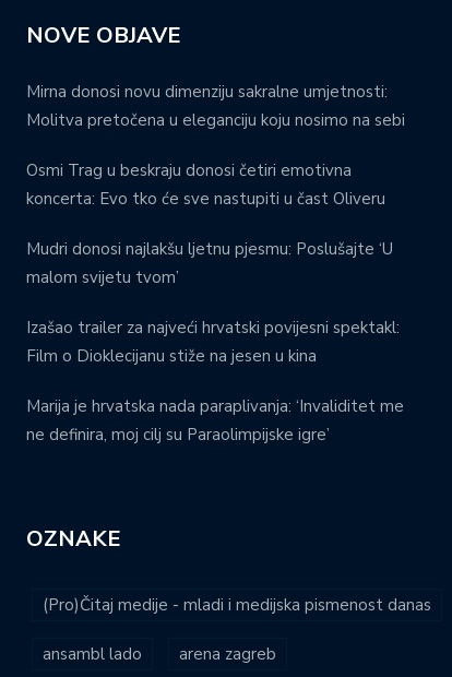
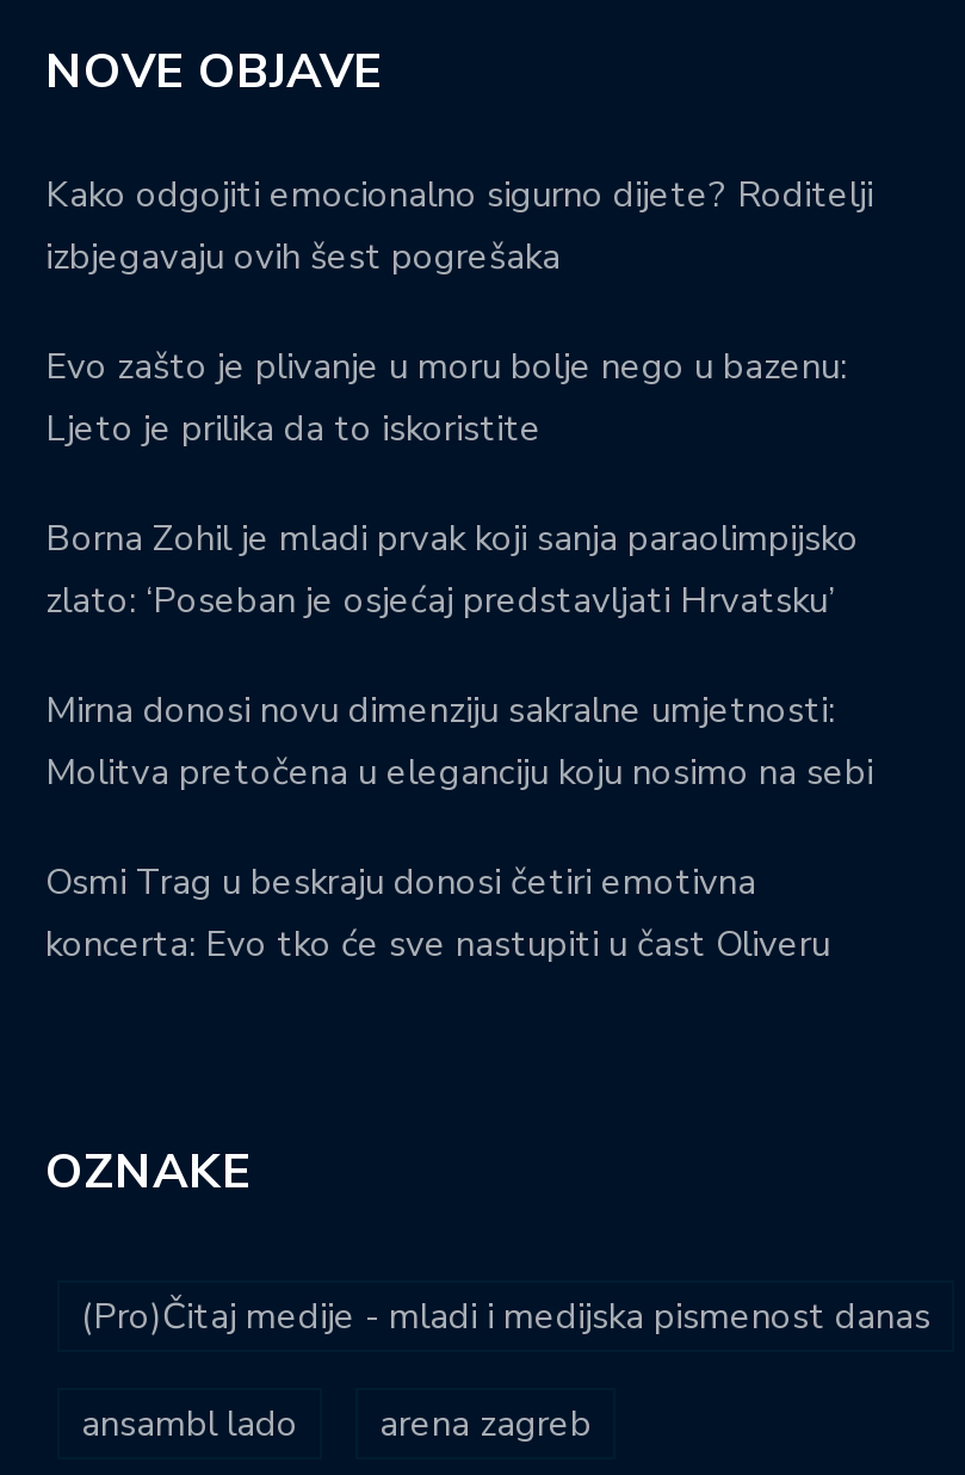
+ Kako odgojiti emocionalno sigurno dijete? Roditelji
+ izbjegavaju ovih šest pogrešaka
+ Evo zašto je plivanje u moru bolje nego u bazenu:
+ Ljeto je prilika da to iskoristite
+ Borna Zohil je mladi prvak koji sanja paraolimpijsko
+ zlato: ‘Poseban je osjećaj predstavljati Hrvatsku’

moved down: Mirna donosi novu dimenziju sakralne umjetnosti: | Molitva pretočena u eleganciju koju nosimo na sebi | Osmi Trag u beskraju donosi četiri emotivna | koncerta: Evo tko će sve nastupiti u čast Oliveru

- Mudri donosi najlakšu ljetnu pjesmu: Poslušajte ‘U
- malom svijetu tvom’
- Izašao trailer za najveći hrvatski povijesni spektakl:
- Film o Dioklecijanu stiže na jesen u kina
- Marija je hrvatska nada paraplivanja: ‘Invaliditet me
- ne definira, moj cilj su Paraolimpijske igre’
